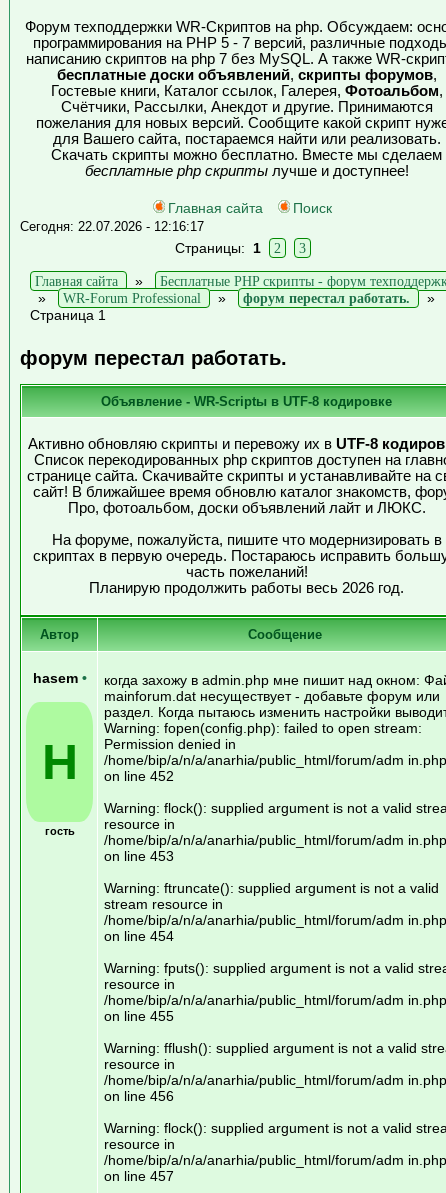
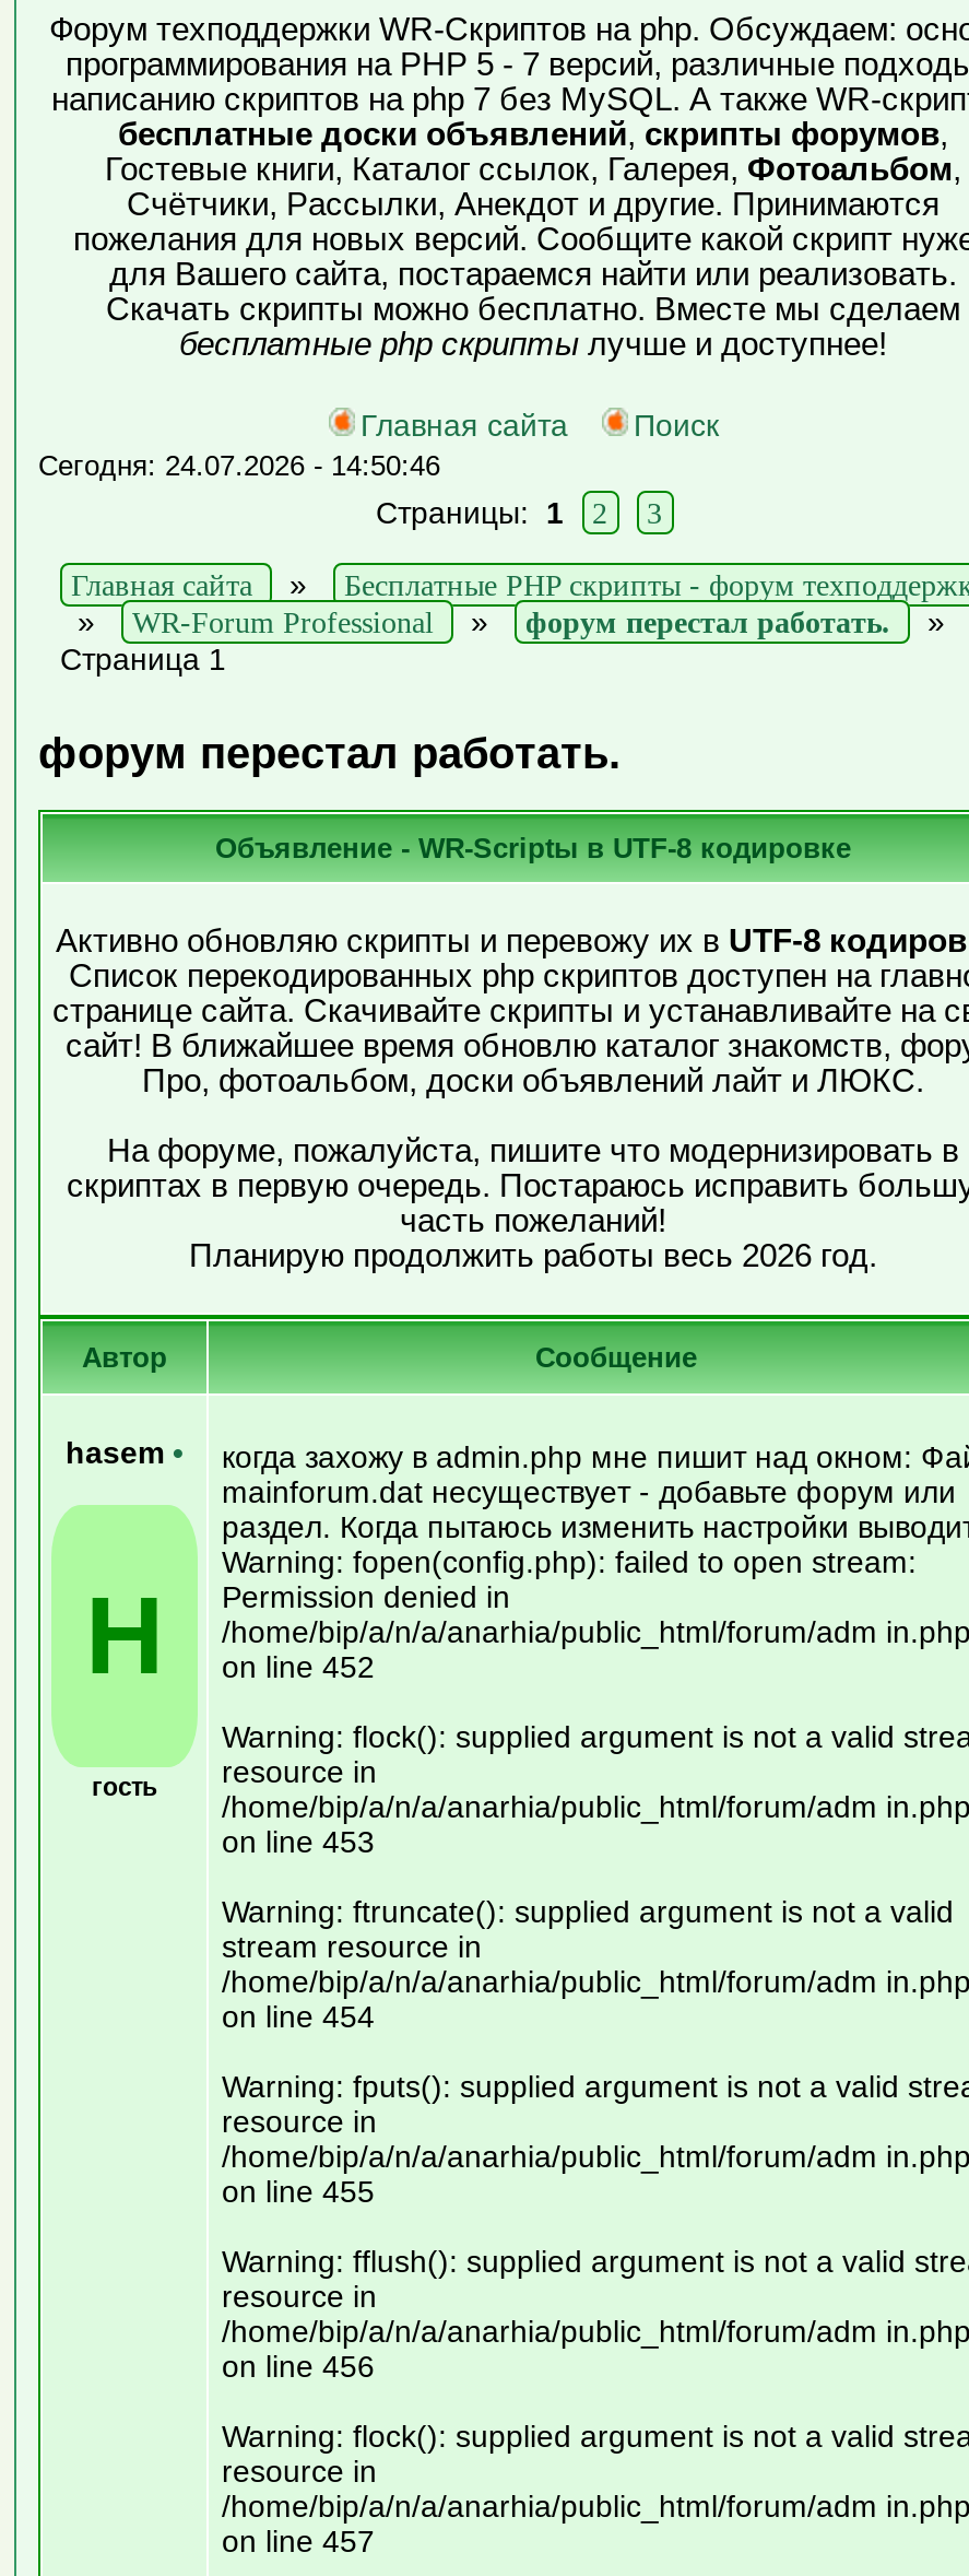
- Сегодня: 22.07.2026 - 12:16:17
+ Сегодня: 24.07.2026 - 14:50:46
